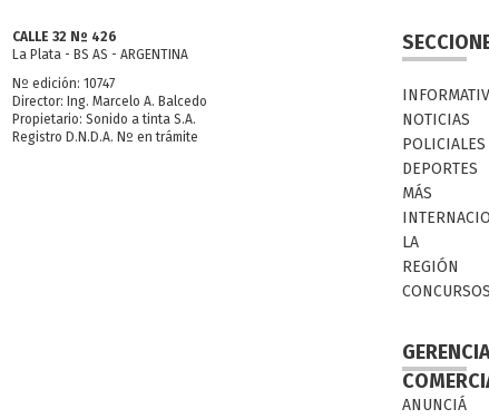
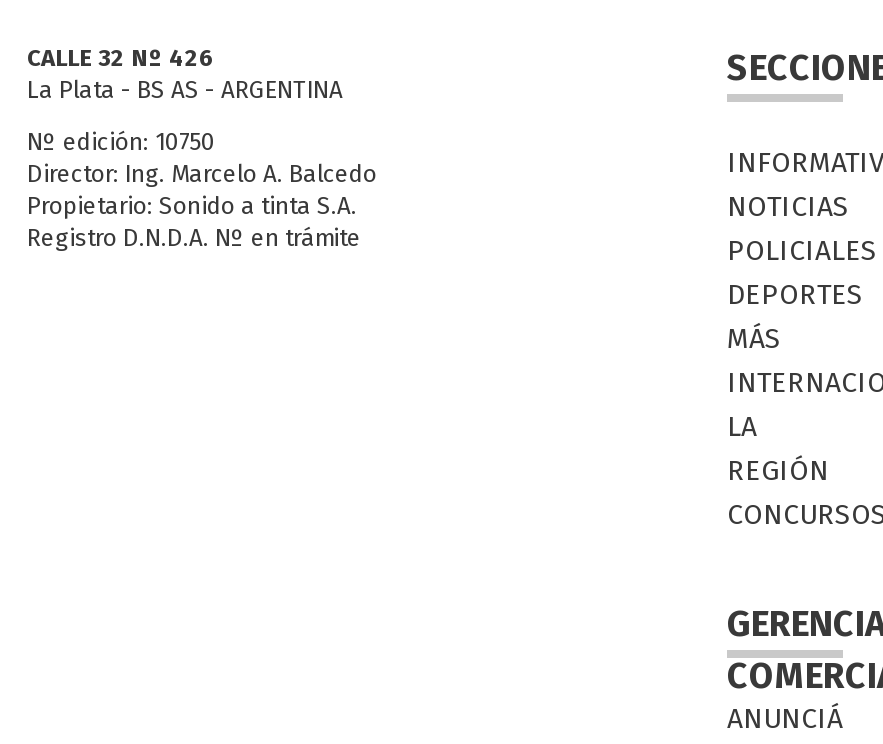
- Nº edición: 10747
+ Nº edición: 10750
